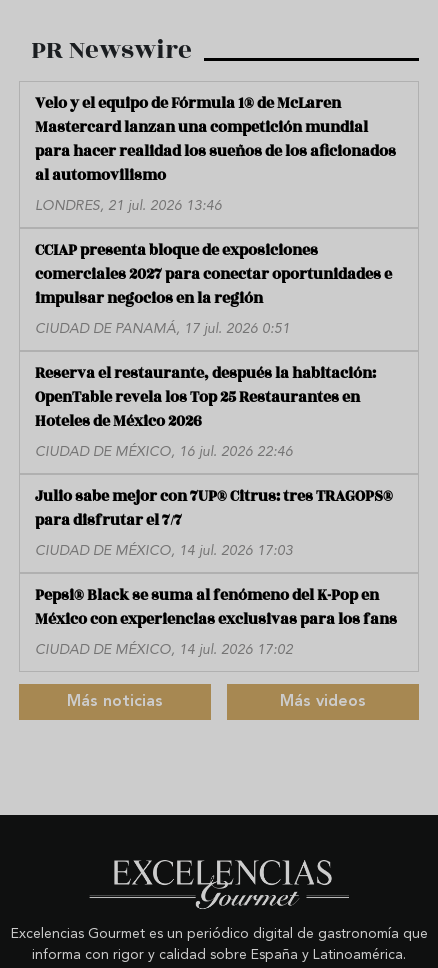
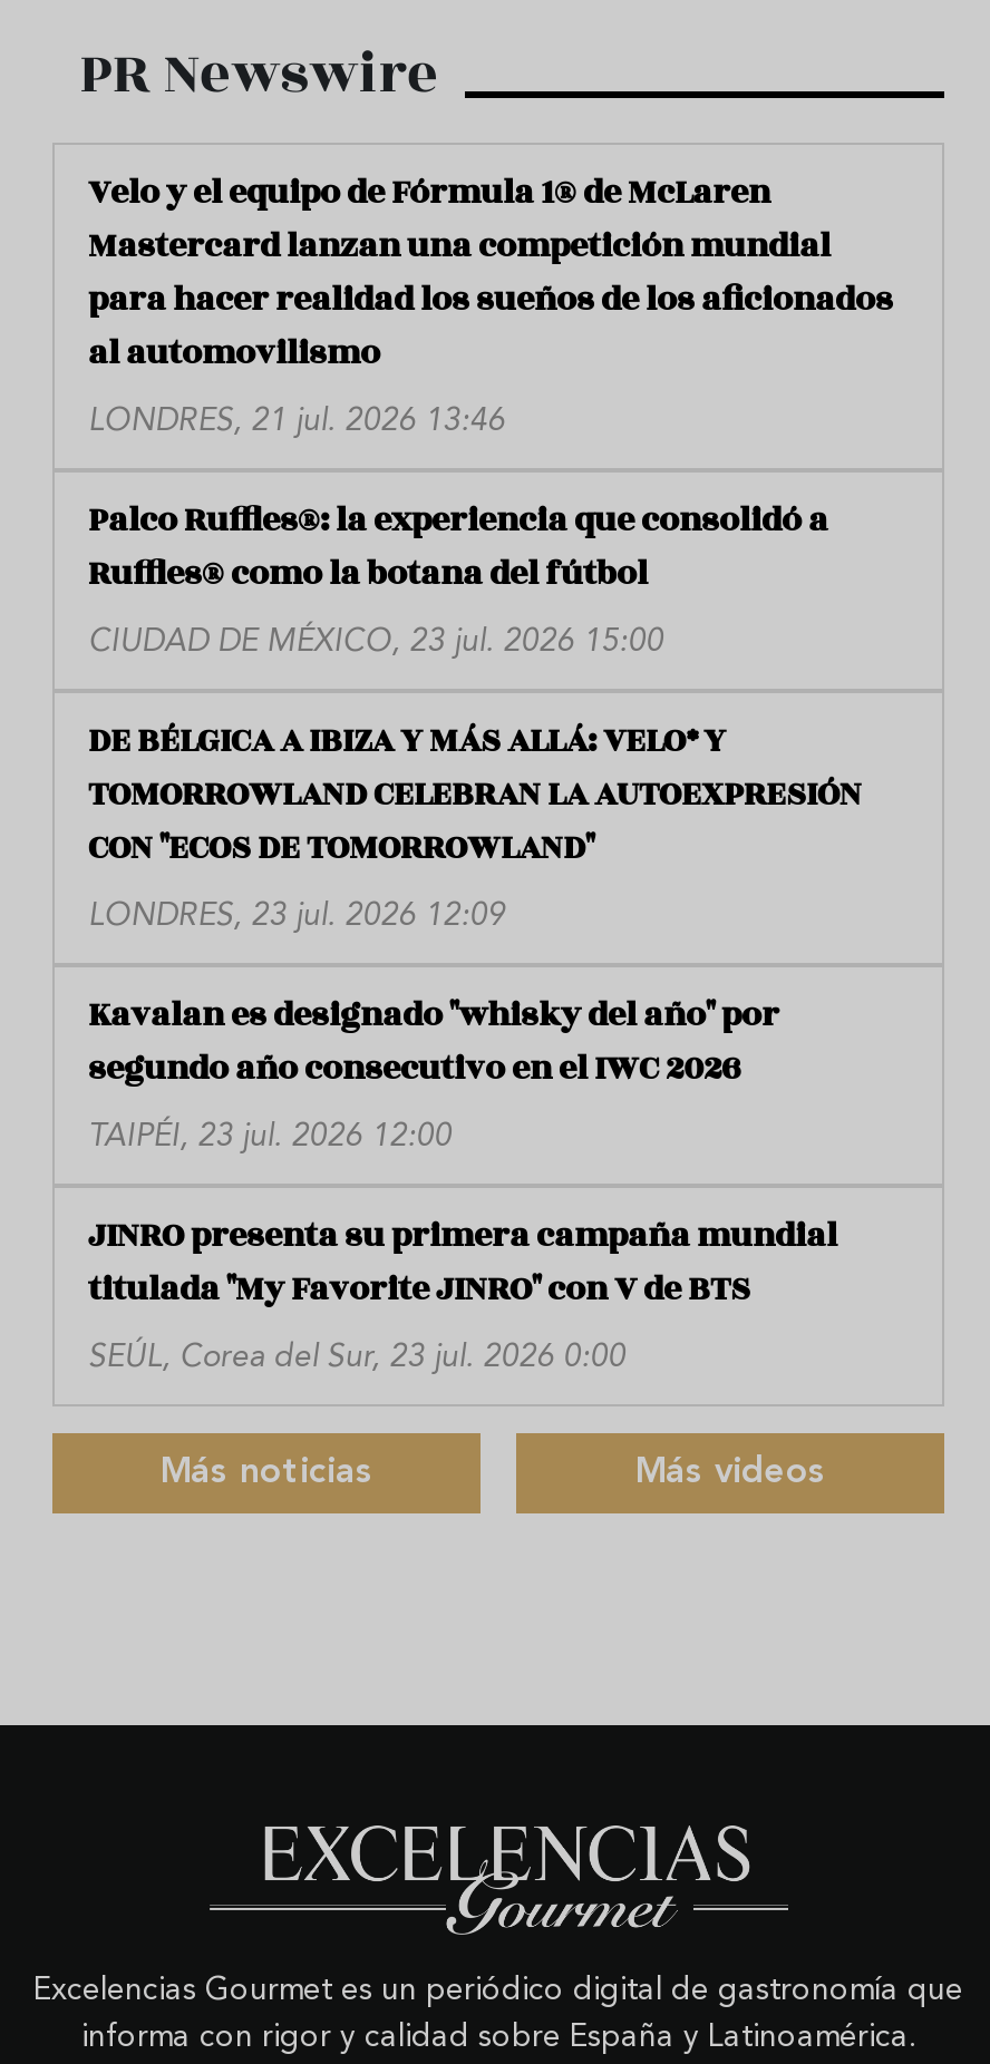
- CCIAP presenta bloque de exposiciones
- comerciales 2027 para conectar oportunidades e
- impulsar negocios en la región
+ Palco Ruffles®: la experiencia que consolidó a
+ Ruffles® como la botana del fútbol

- CIUDAD DE PANAMÁ, 17 jul. 2026 0:51
+ CIUDAD DE MÉXICO, 23 jul. 2026 15:00

- Reserva el restaurante, después la habitación:
- OpenTable revela los Top 25 Restaurantes en
- Hoteles de México 2026
+ DE BÉLGICA A IBIZA Y MÁS ALLÁ: VELO* Y
+ TOMORROWLAND CELEBRAN LA AUTOEXPRESIÓN
+ CON "ECOS DE TOMORROWLAND"

- CIUDAD DE MÉXICO, 16 jul. 2026 22:46
+ LONDRES, 23 jul. 2026 12:09

- Julio sabe mejor con 7UP® Citrus: tres TRAGOPS®
- para disfrutar el 7/7
+ Kavalan es designado "whisky del año" por
+ segundo año consecutivo en el IWC 2026

- CIUDAD DE MÉXICO, 14 jul. 2026 17:03
+ TAIPÉI, 23 jul. 2026 12:00

- Pepsi® Black se suma al fenómeno del K-Pop en
- México con experiencias exclusivas para los fans
+ JINRO presenta su primera campaña mundial
+ titulada "My Favorite JINRO" con V de BTS

- CIUDAD DE MÉXICO, 14 jul. 2026 17:02
+ SEÚL, Corea del Sur, 23 jul. 2026 0:00
